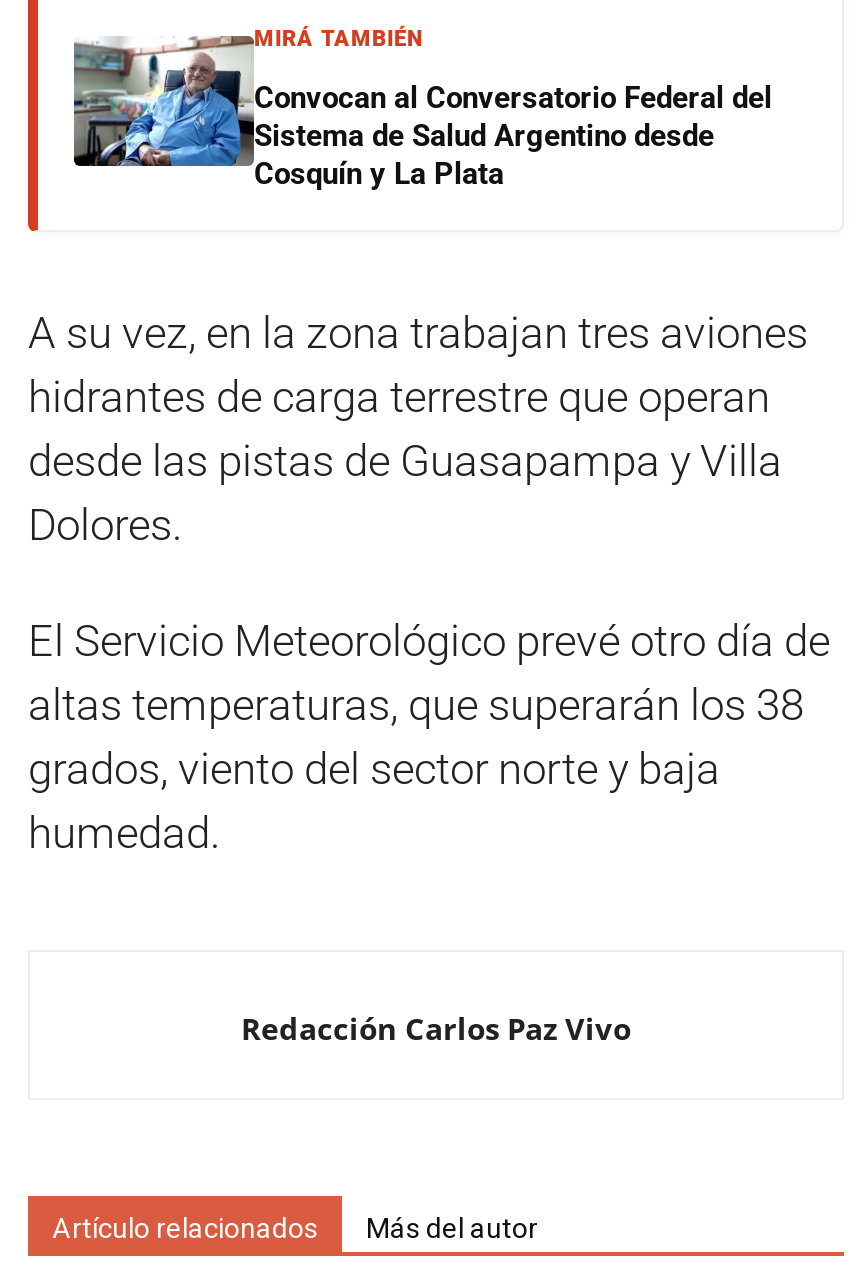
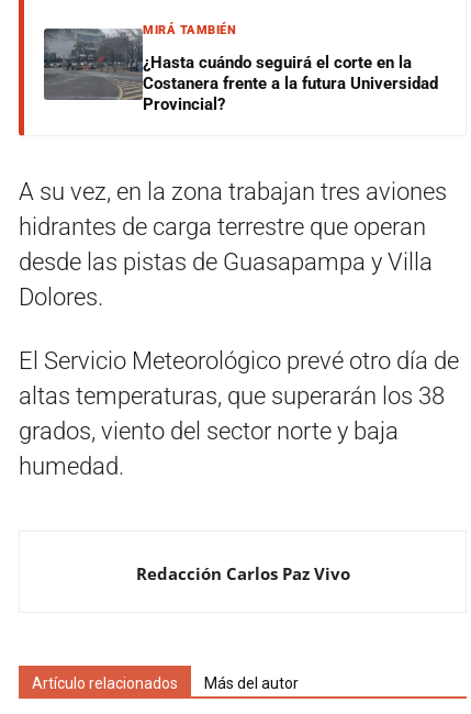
- [image]
- Convocan al Conversatorio Federal del
- Sistema de Salud Argentino desde
- Cosquín y La Plata
+ [image]
+ ¿Hasta cuándo seguirá el corte en la
+ Costanera frente a la futura Universidad
+ Provincial?
